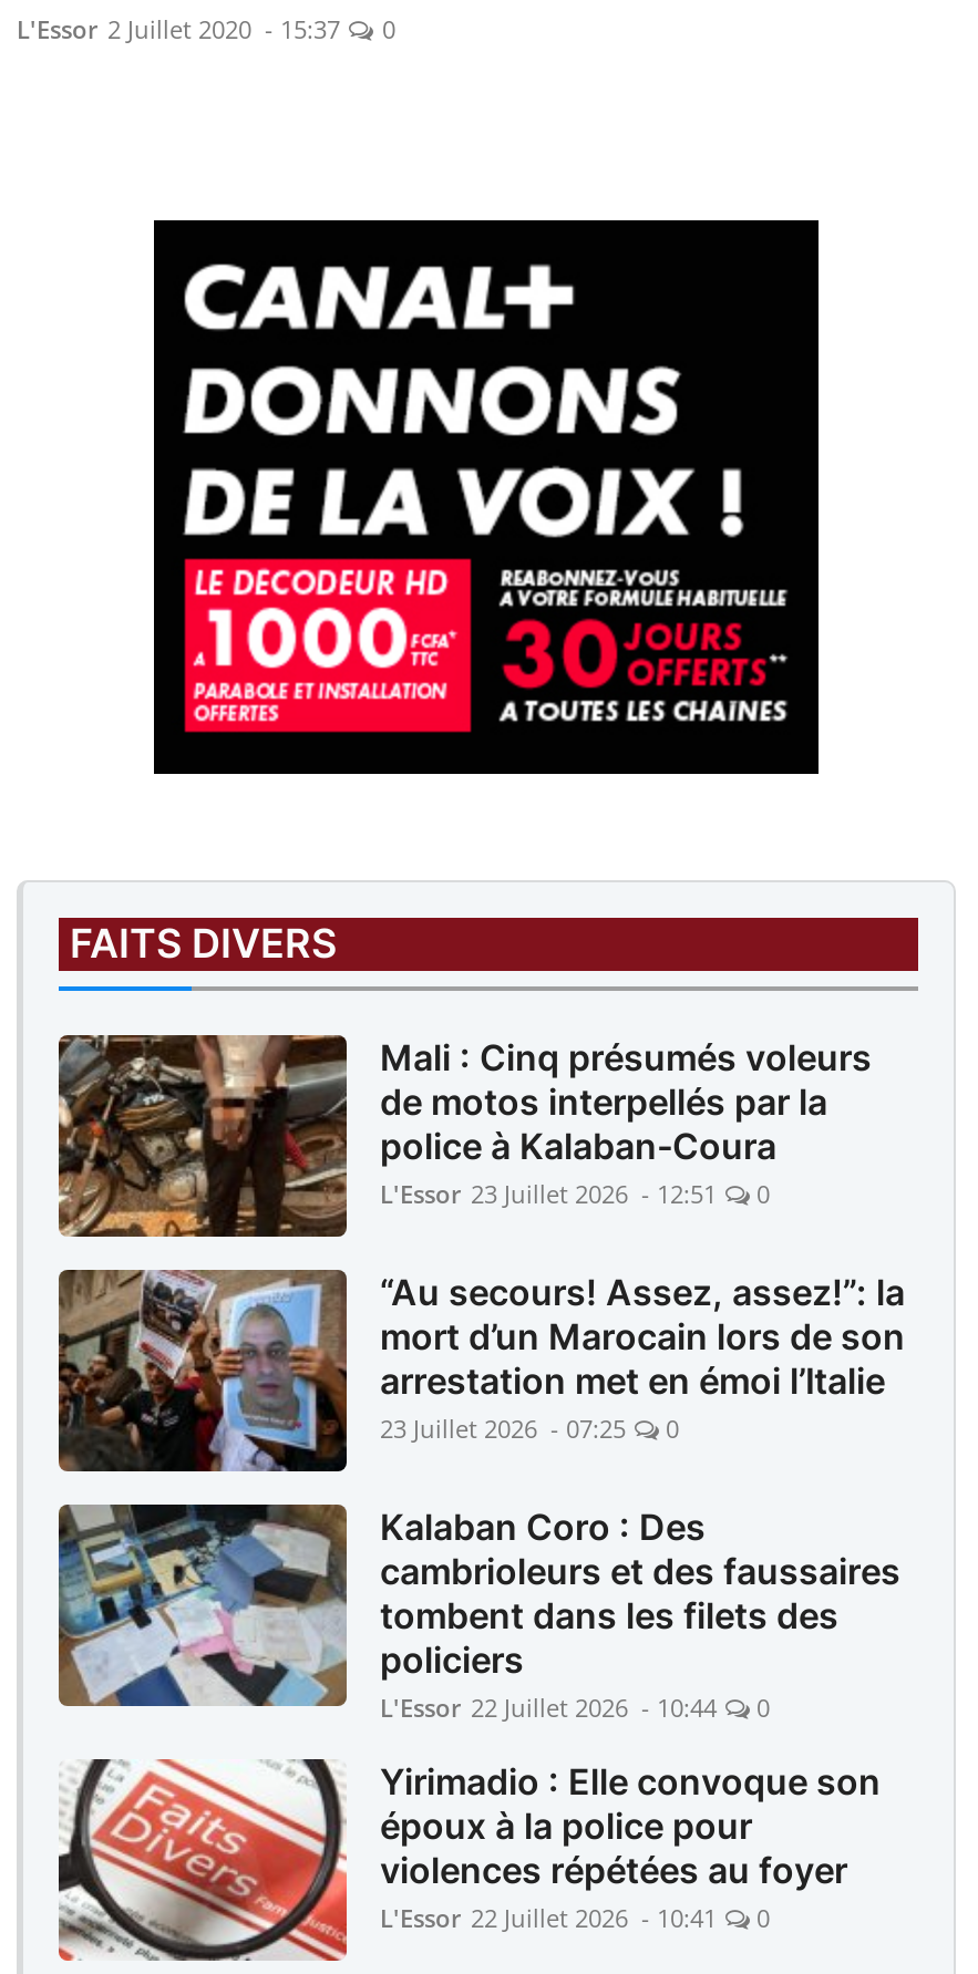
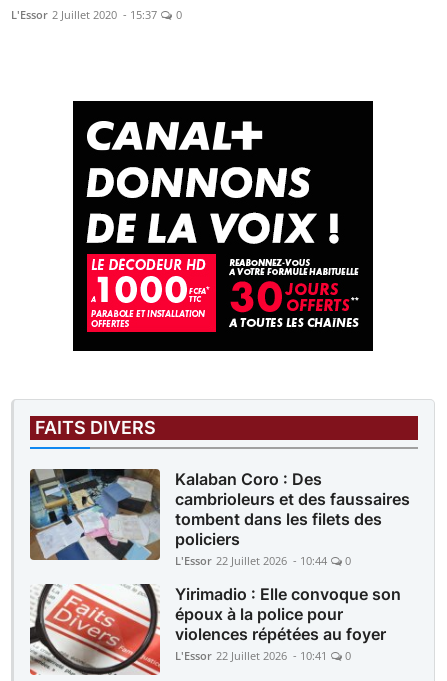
- [image]
- Mali : Cinq présumés voleurs
- de motos interpellés par la
- police à Kalaban-Coura
- L'Essor 23 Juillet 2026 - 12:51
- 0
- “Au secours! Assez, assez!”: la
- mort d’un Marocain lors de son
- arrestation met en émoi l’Italie
- 23 Juillet 2026 - 07:25
- 0

- [image]
